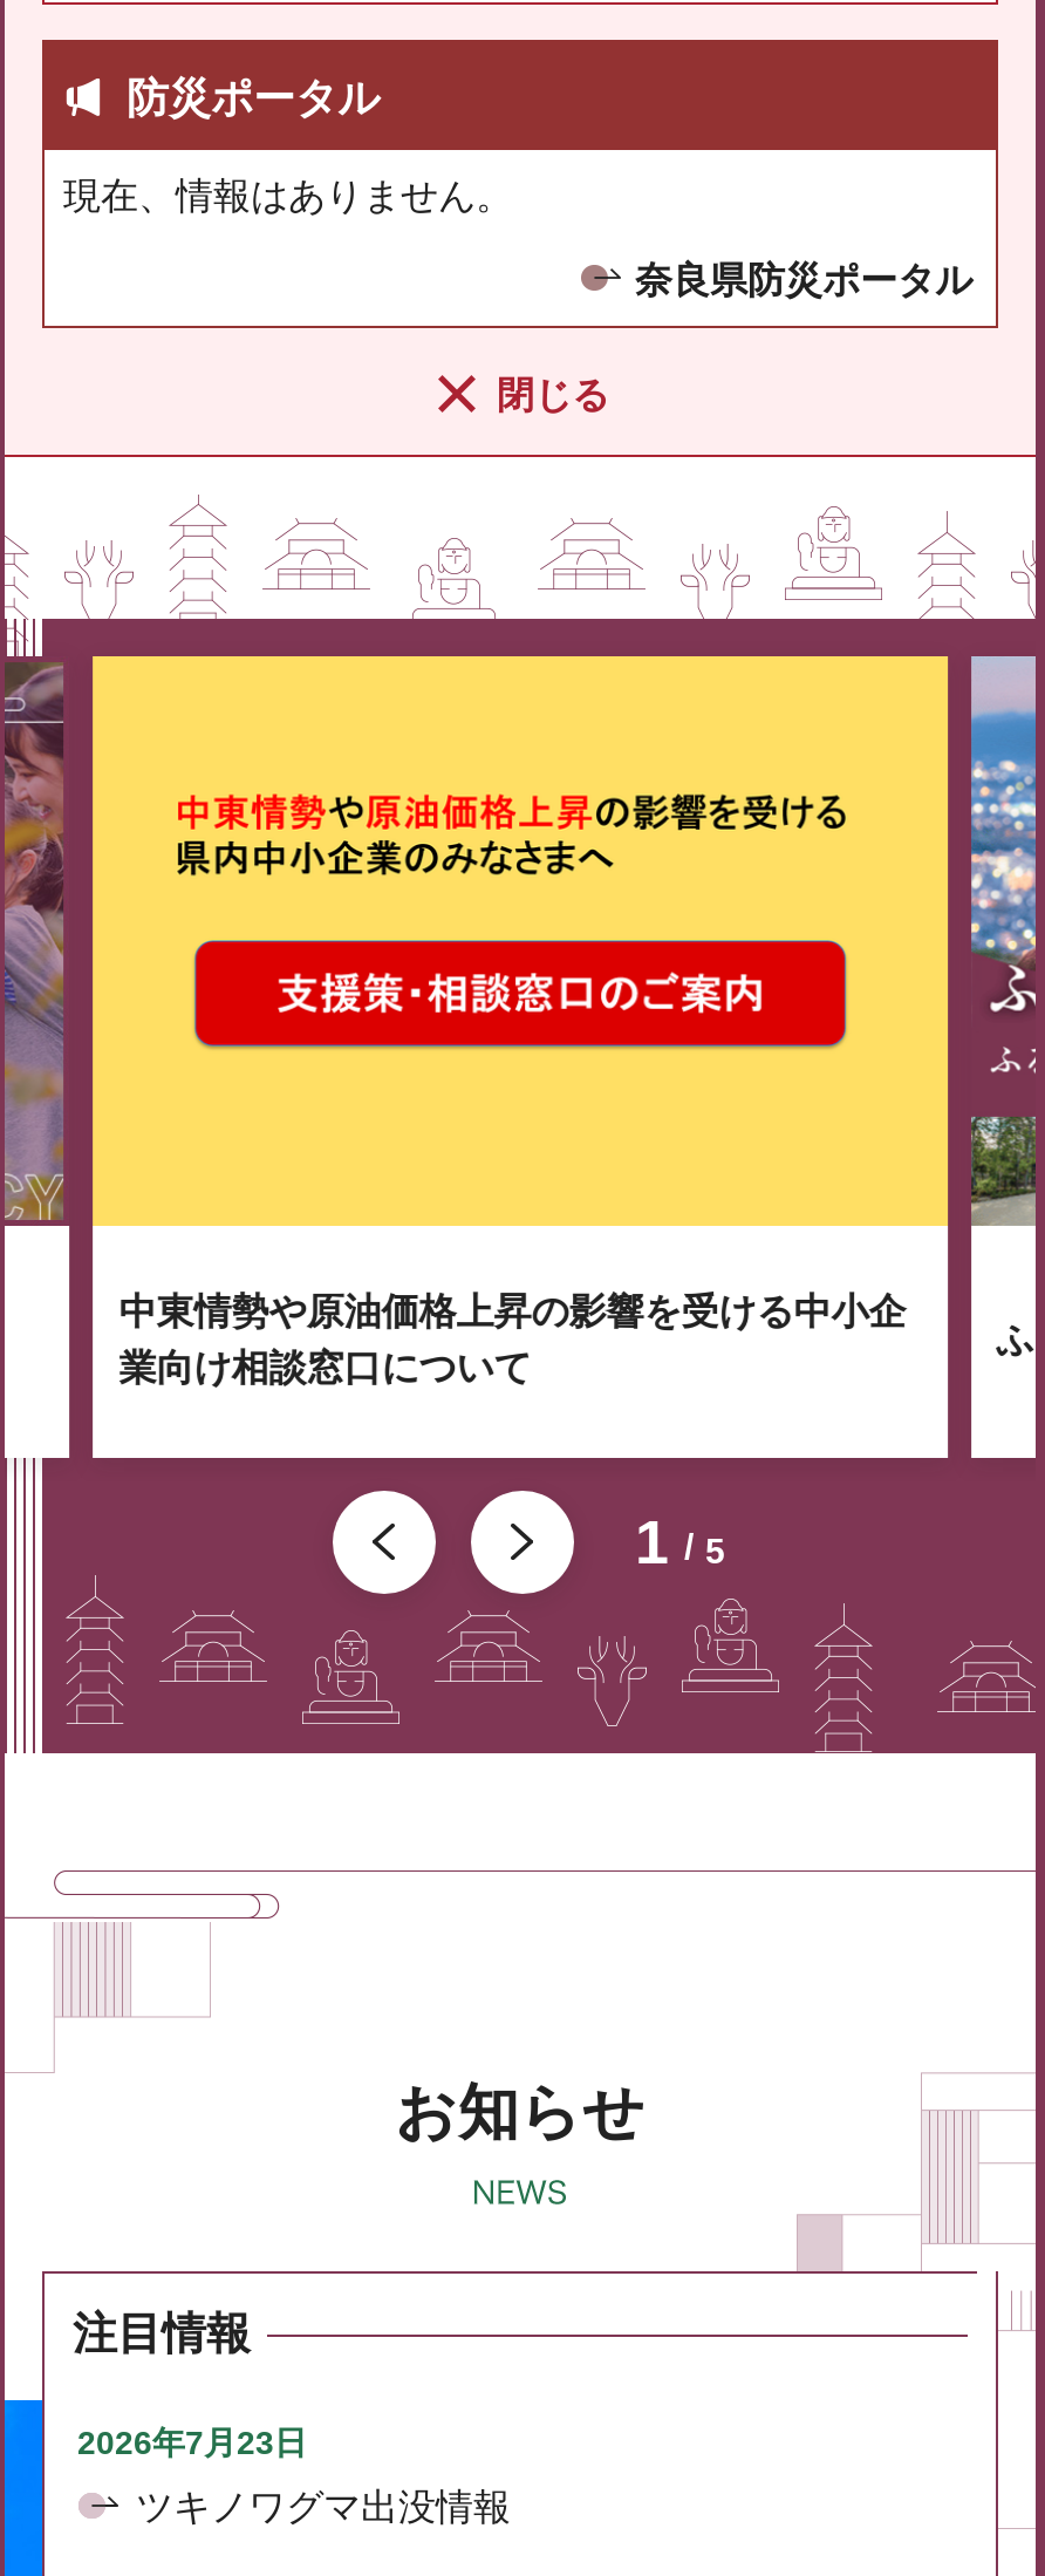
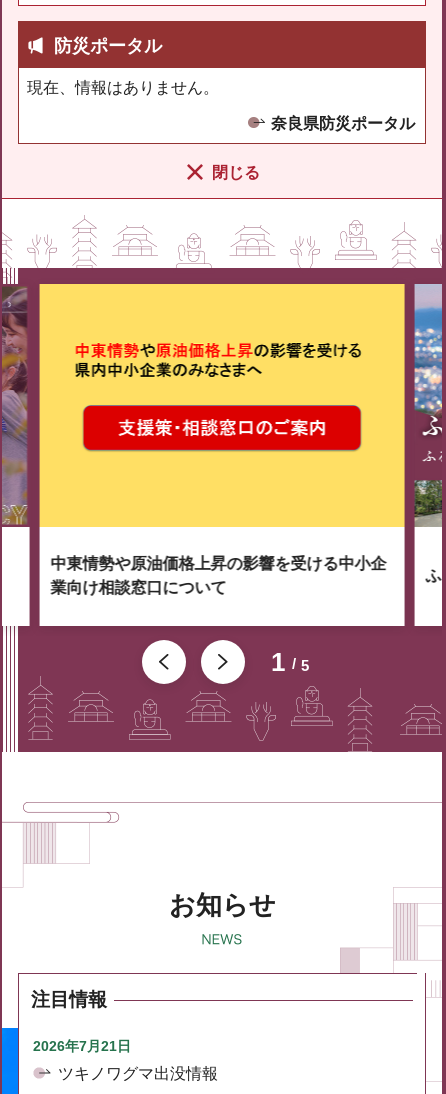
- 2026年7月23日
+ 2026年7月21日
